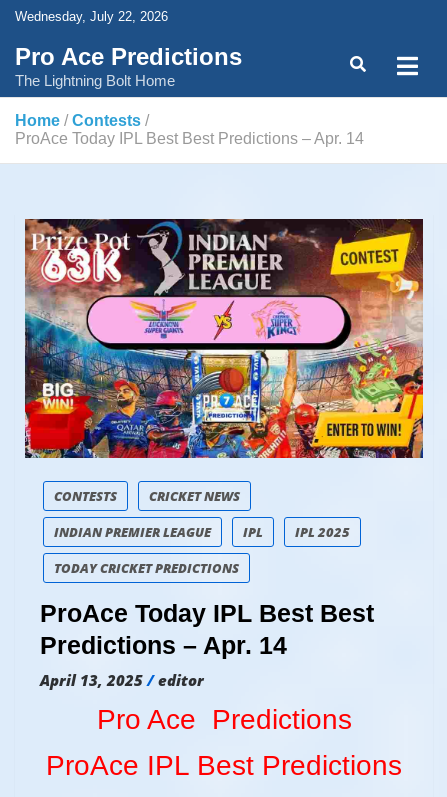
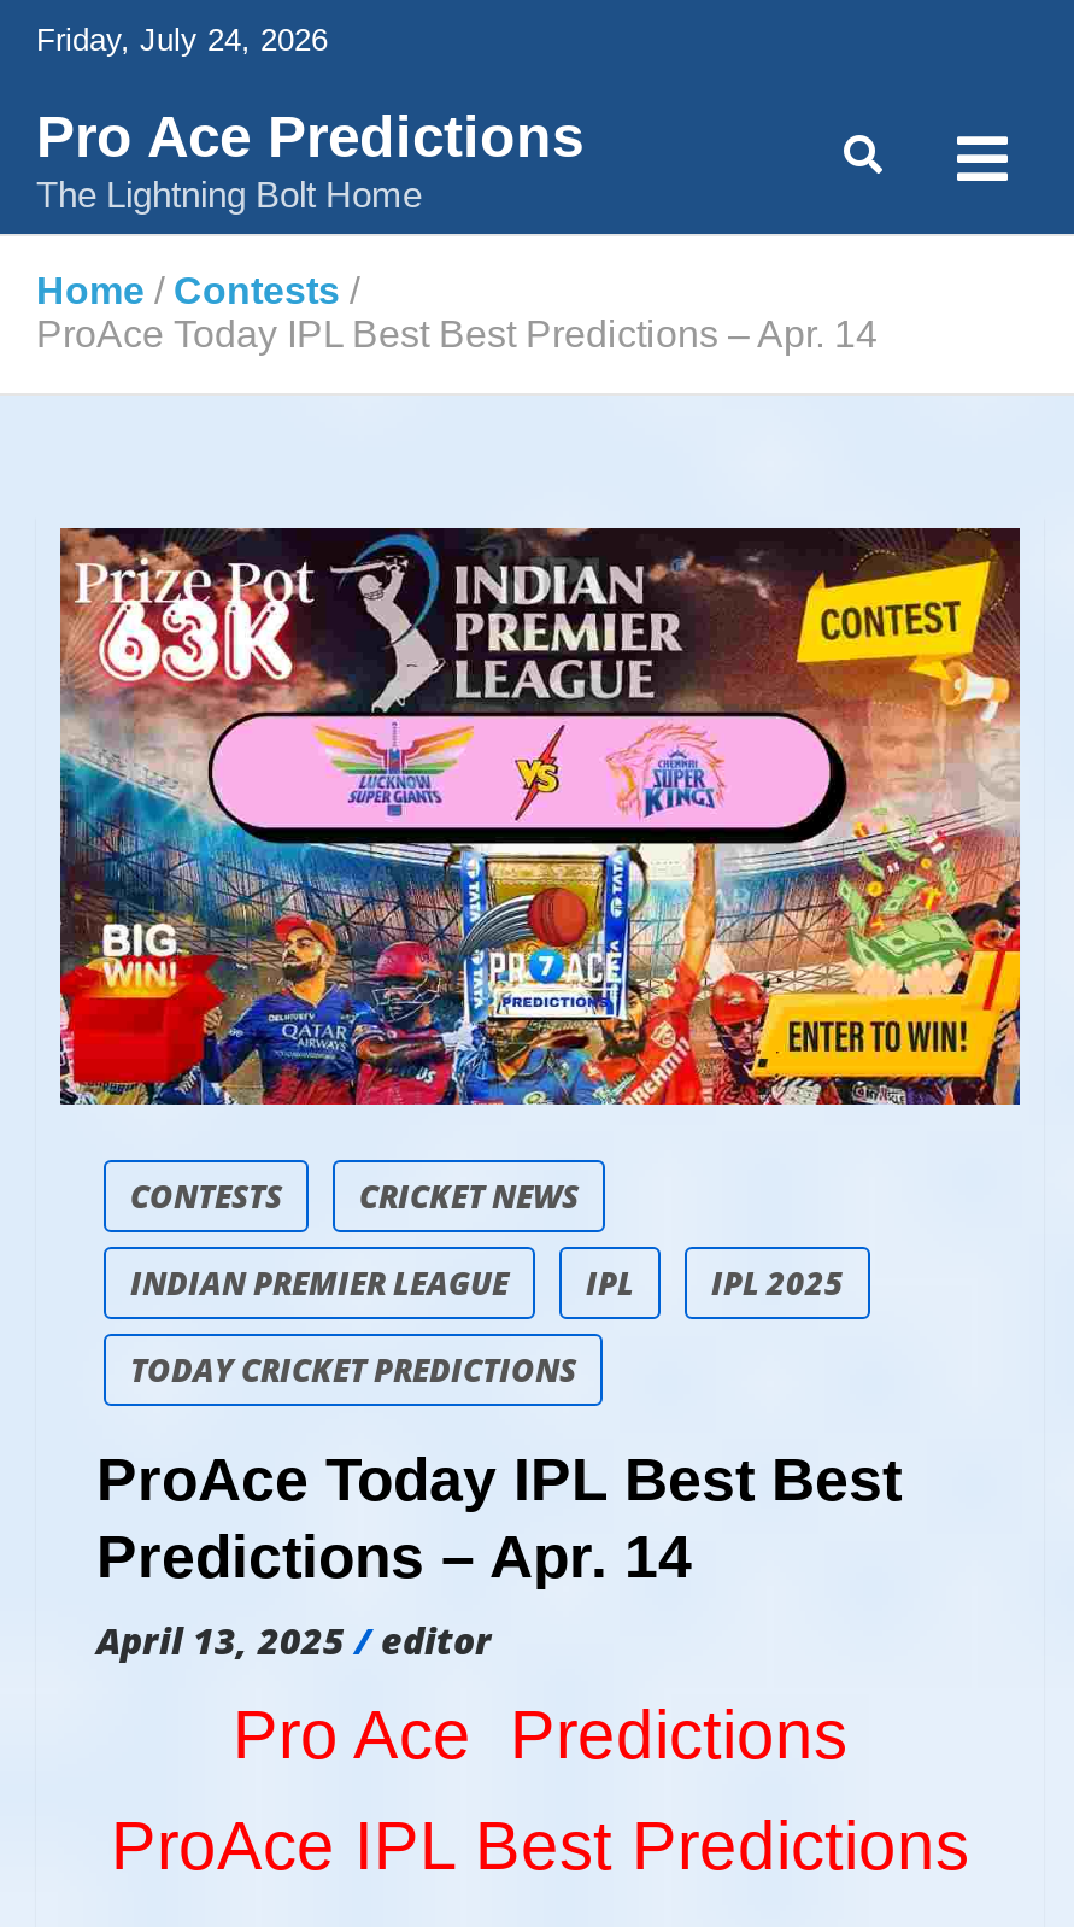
- Wednesday, July 22, 2026
+ Friday, July 24, 2026
